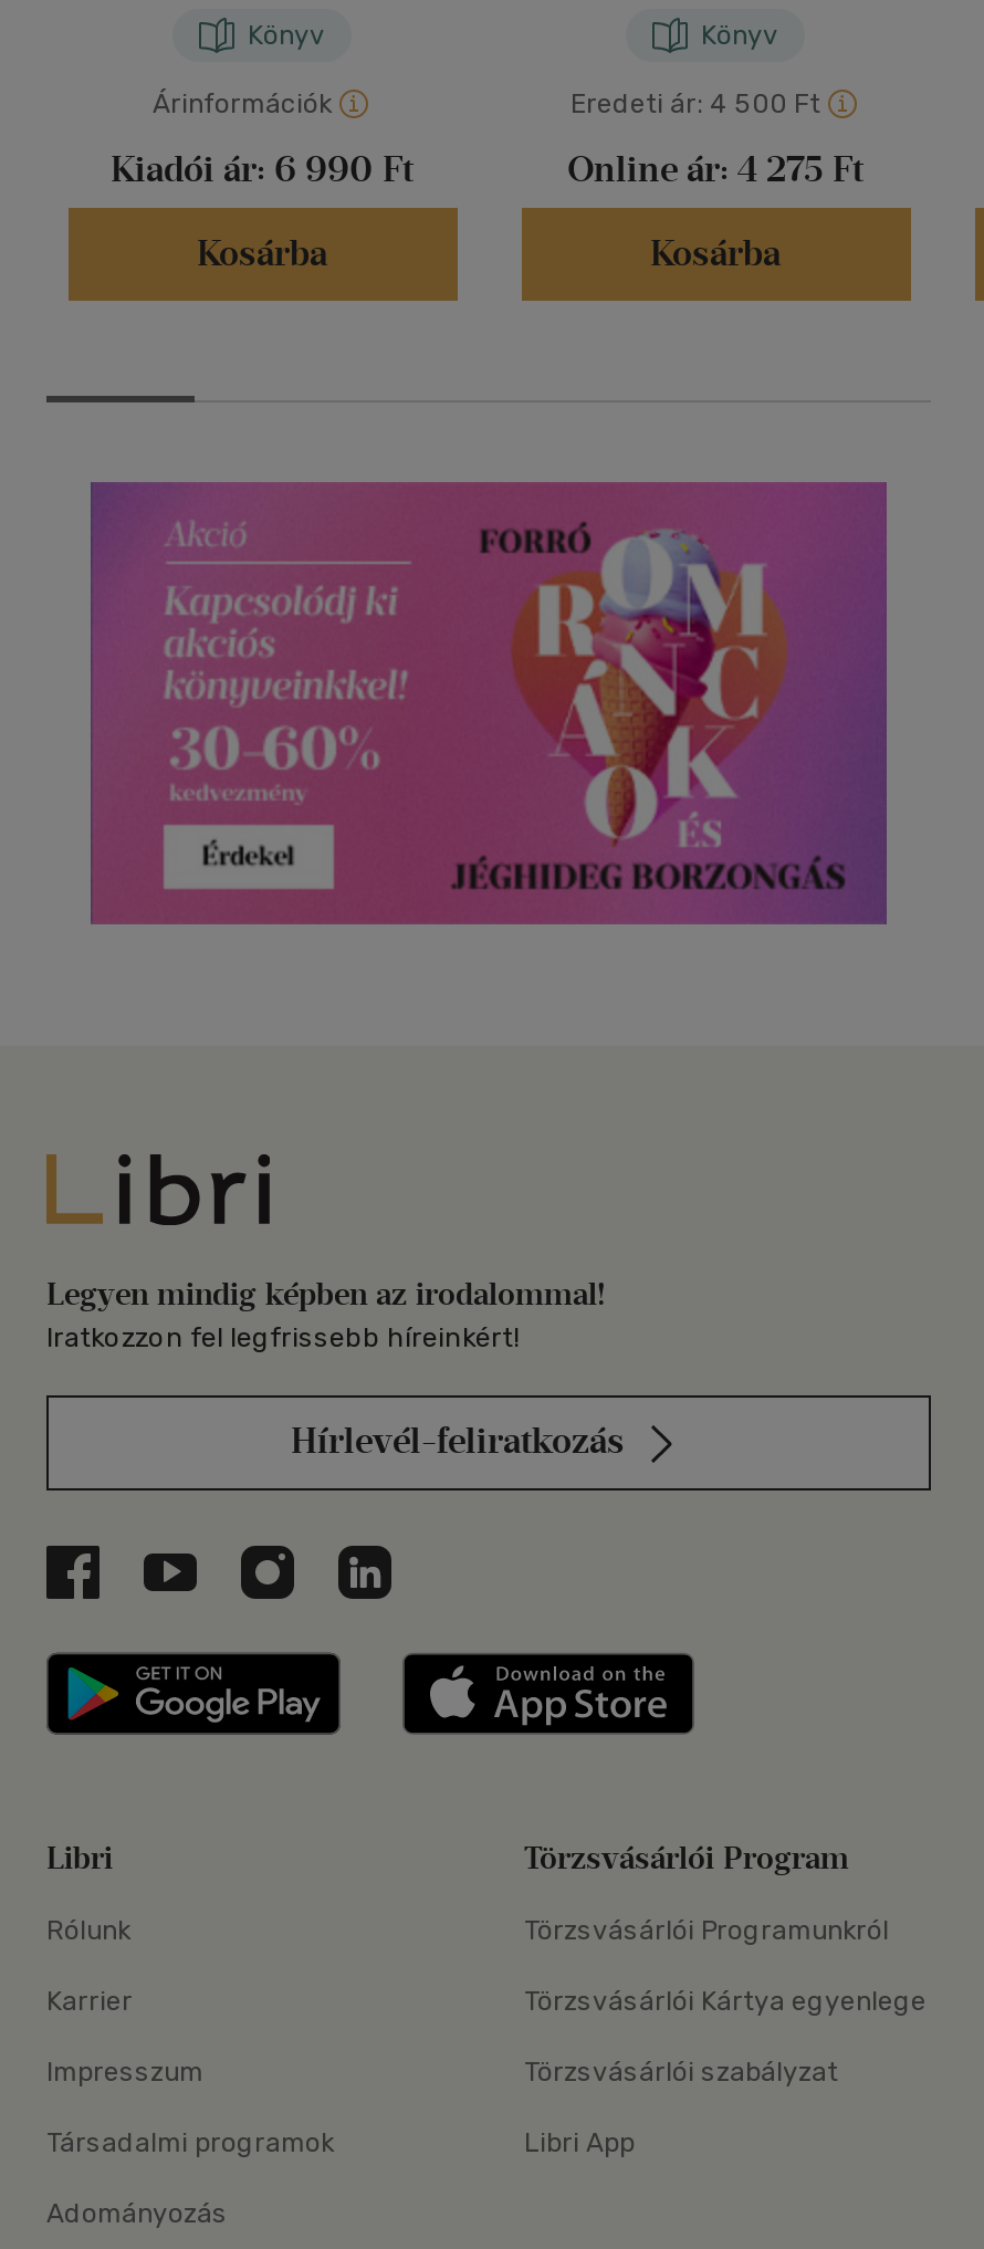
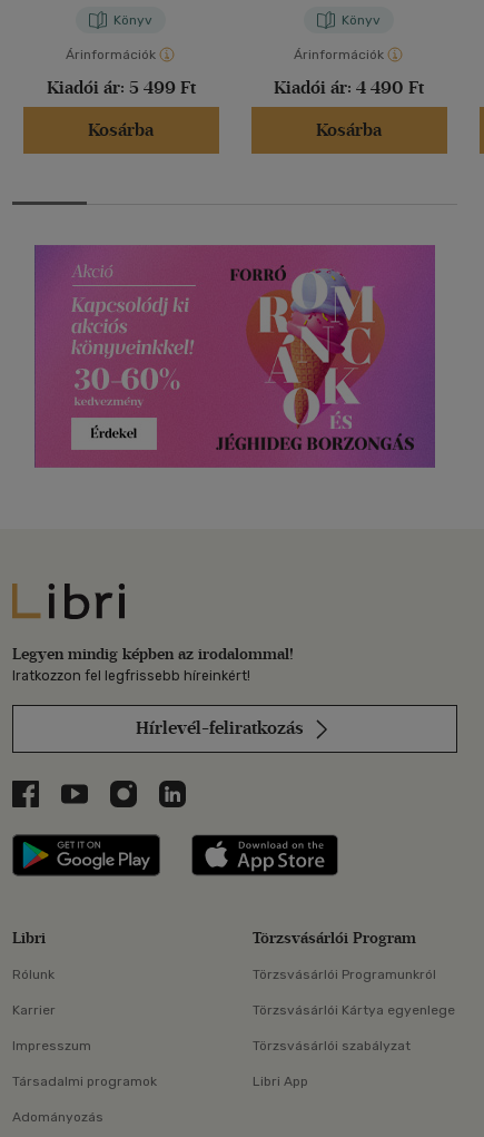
- Eredeti ár: 4 500 Ft
+ Árinformációk

- Kiadói ár: 6 990 Ft
+ Kiadói ár: 5 499 Ft

- Online ár: 4 275 Ft
+ Kiadói ár: 4 490 Ft
